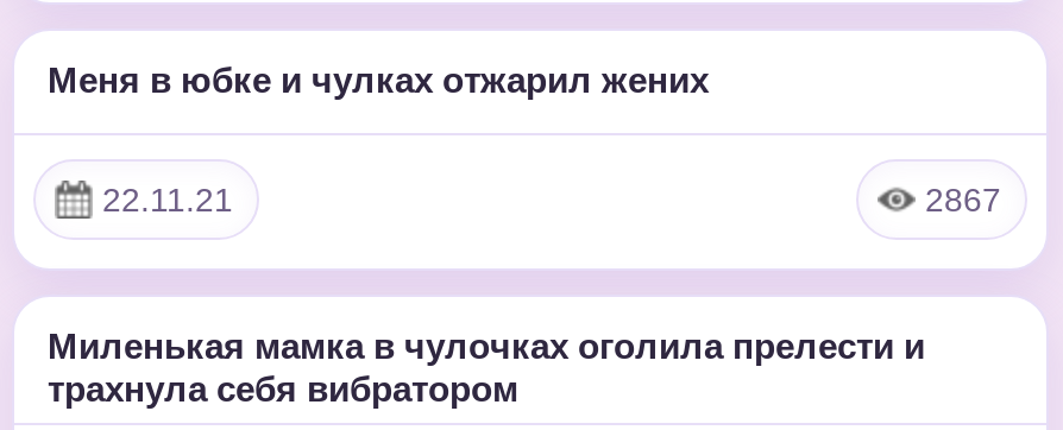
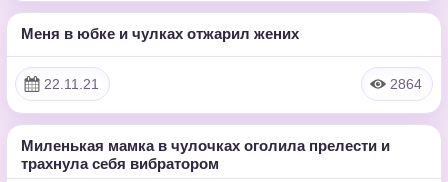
- 2867
+ 2864
